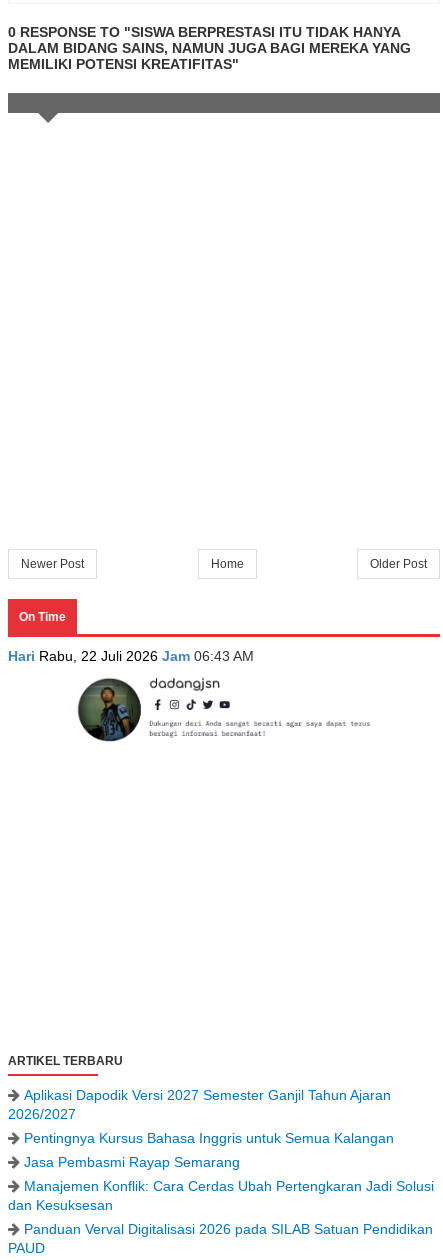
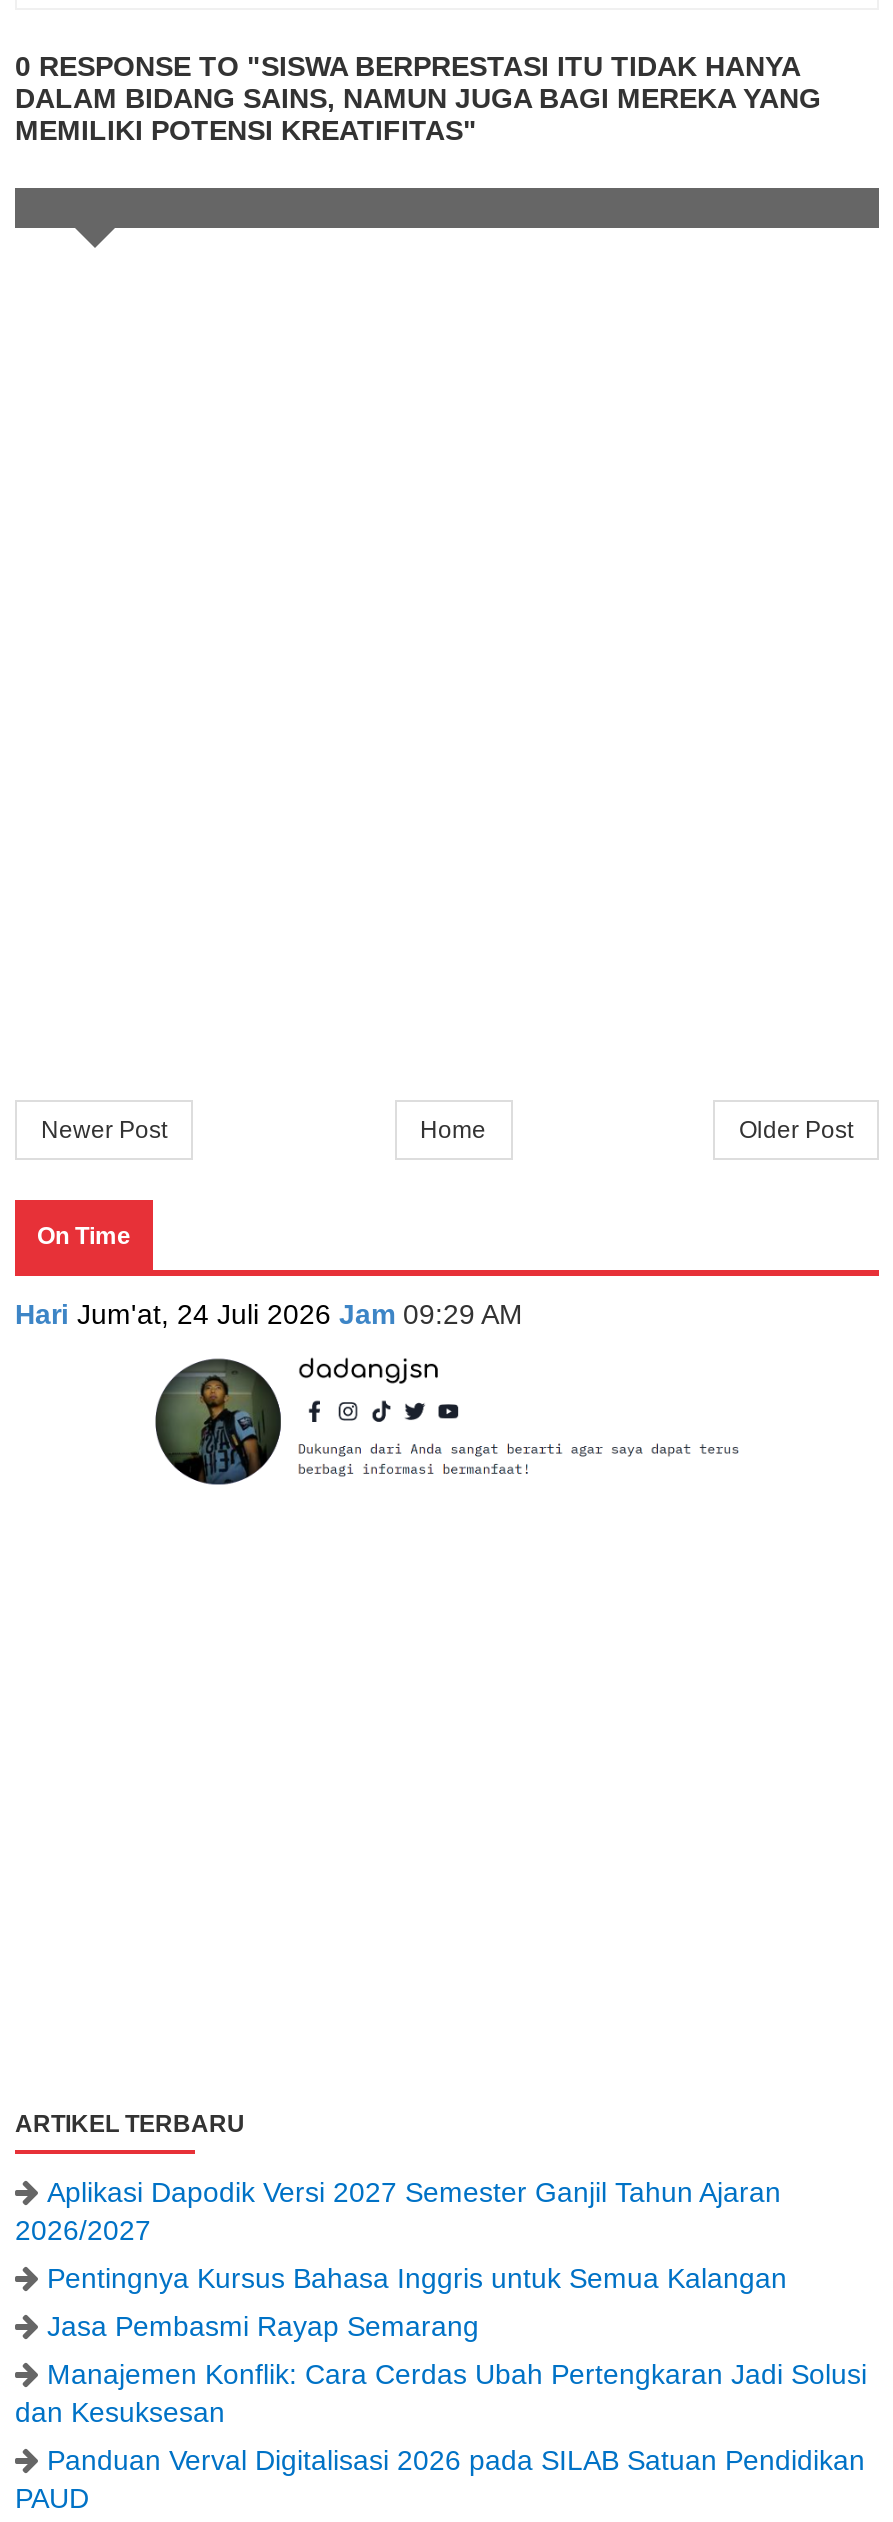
- Hari Rabu, 22 Juli 2026 Jam 06:43 AM
+ Hari Jum'at, 24 Juli 2026 Jam 09:29 AM
